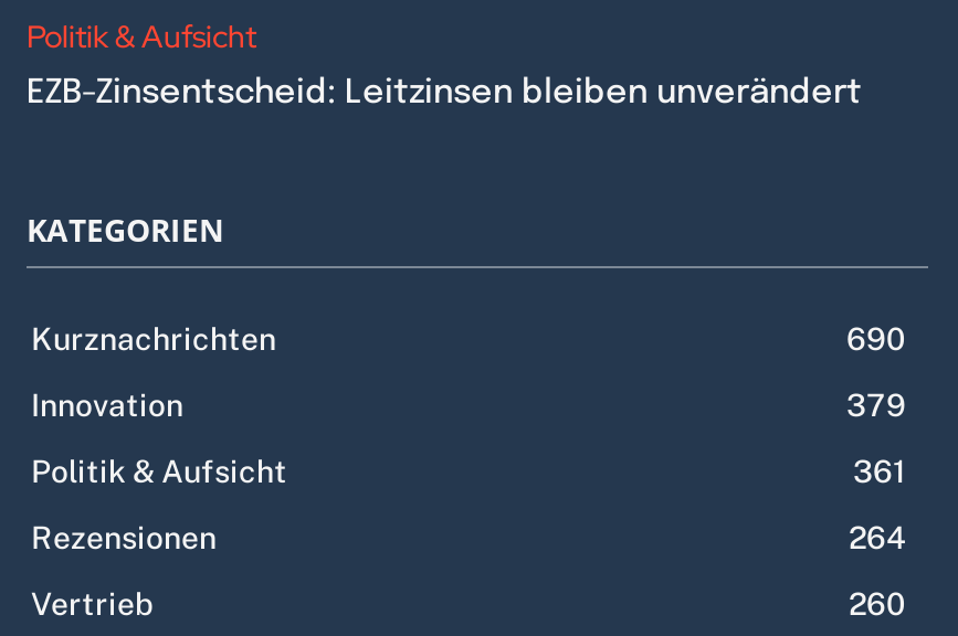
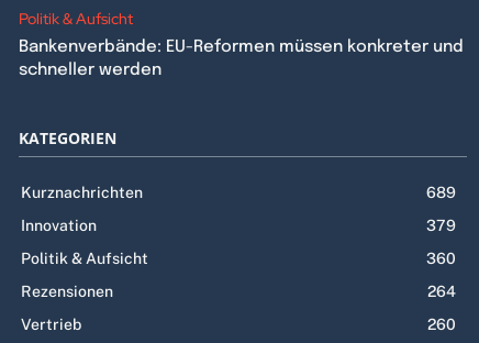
- EZB-Zinsentscheid: Leitzinsen bleiben unverändert
+ Bankenverbände: EU-Reformen müssen konkreter und
+ schneller werden

- 690
+ 689

- 361
+ 360
